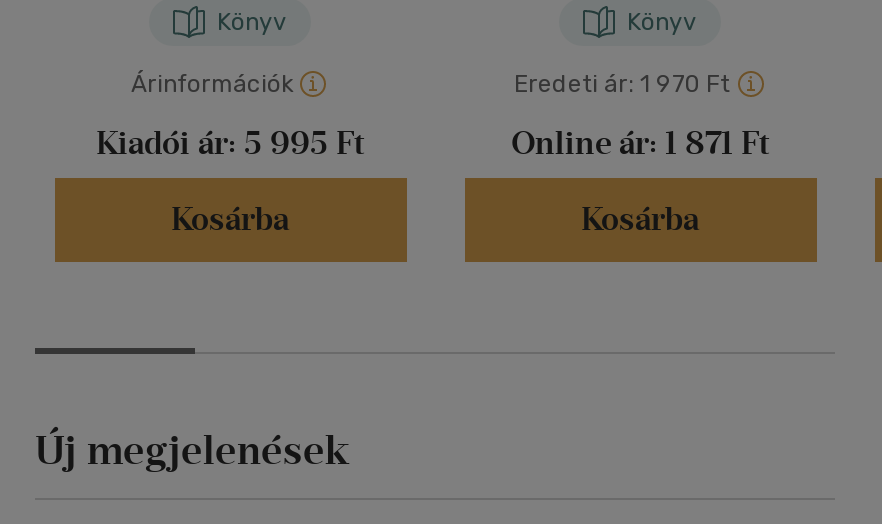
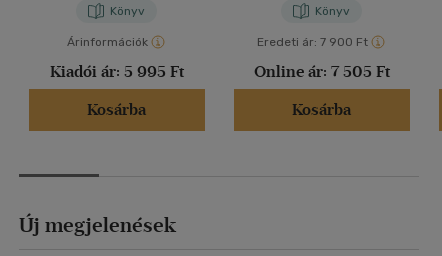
- Eredeti ár: 1 970 Ft
+ Eredeti ár: 7 900 Ft

- Online ár: 1 871 Ft
+ Online ár: 7 505 Ft
